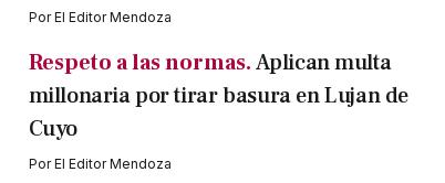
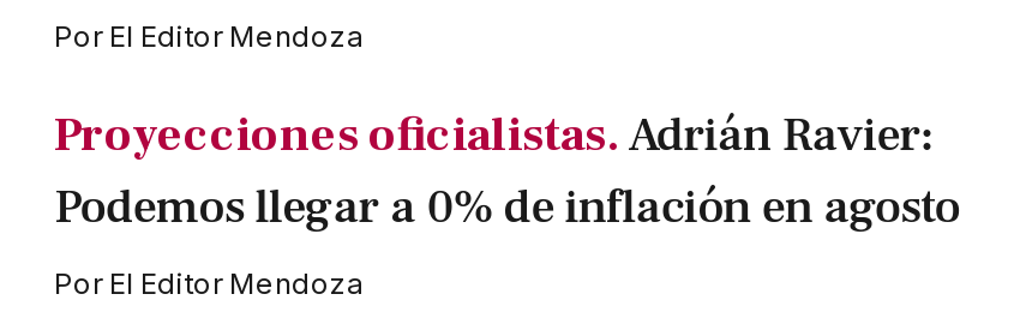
- Respeto a las normas. Aplican multa
- millonaria por tirar basura en Lujan de
- Cuyo
+ Proyecciones oficialistas. Adrián Ravier:
+ Podemos llegar a 0% de inflación en agosto
